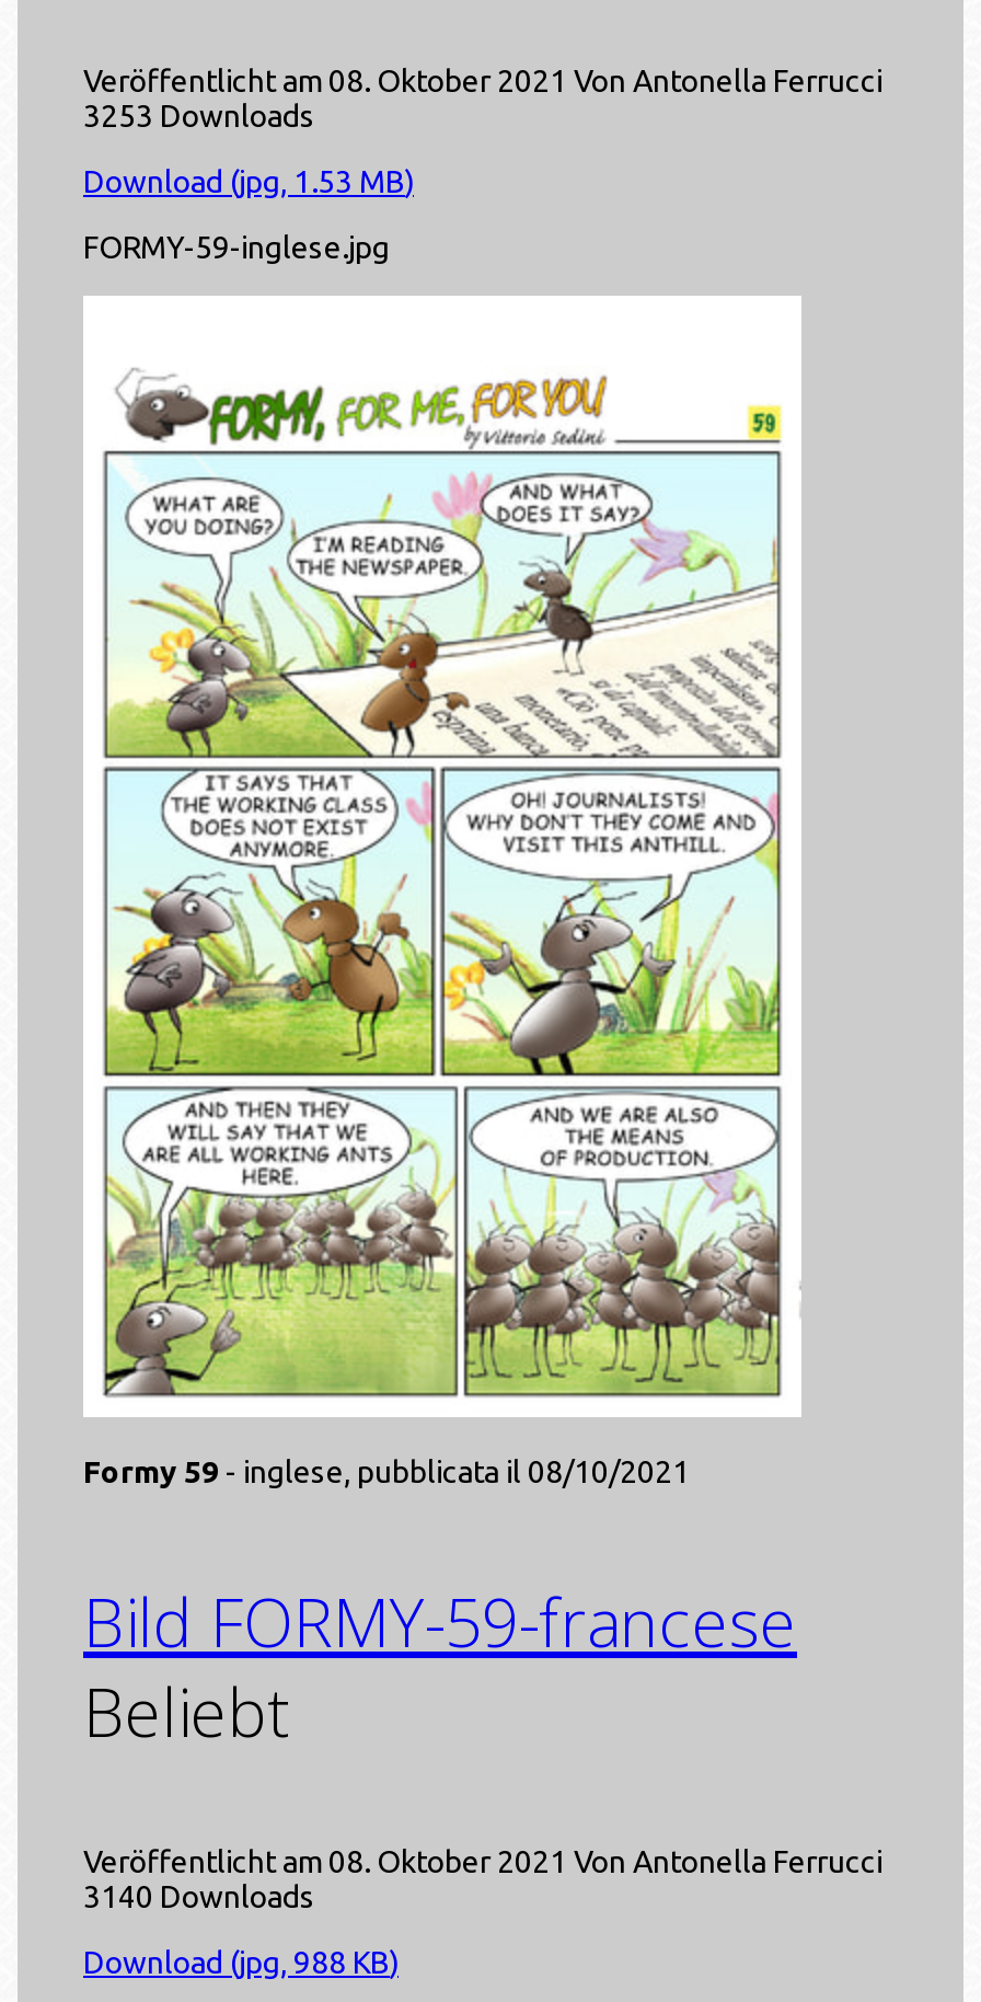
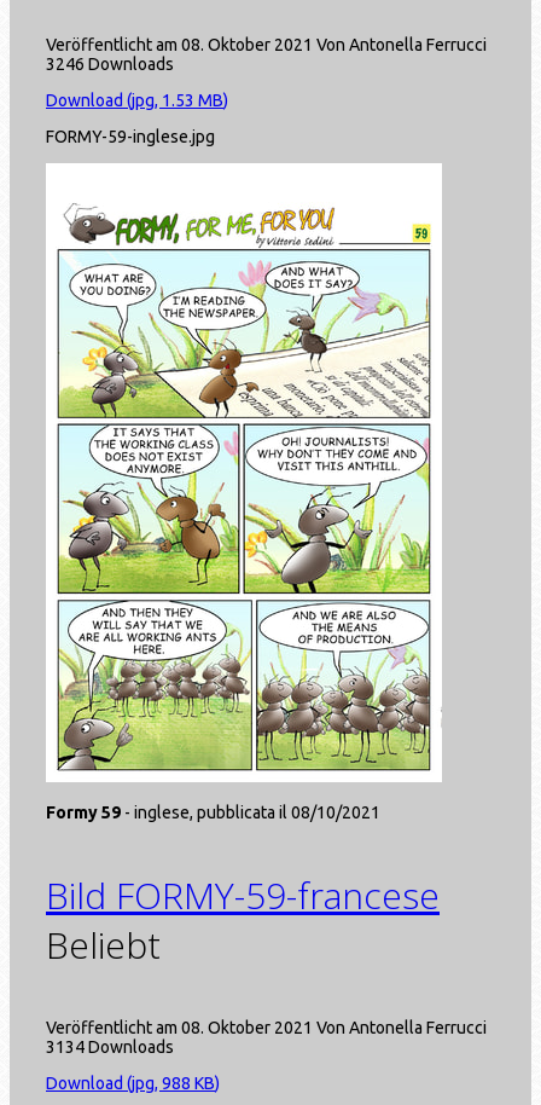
- 3253 Downloads
+ 3246 Downloads

- 3140 Downloads
+ 3134 Downloads
